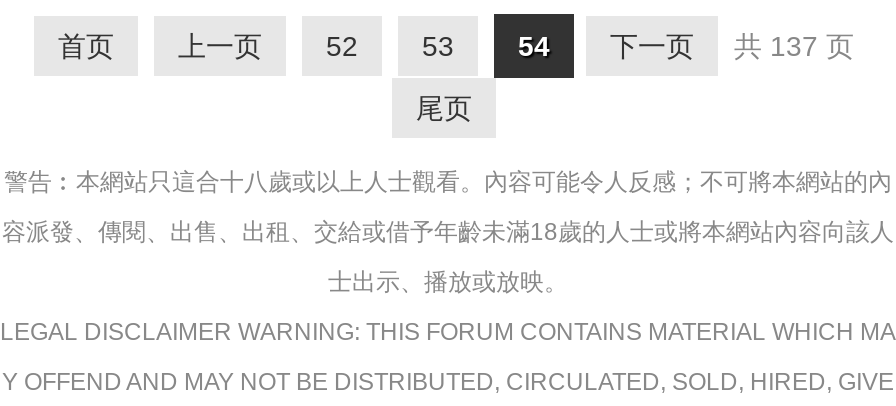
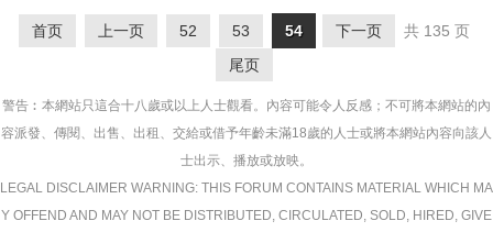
- 首页 上一页 52 53 54 下一页 共 137 页
+ 首页 上一页 52 53 54 下一页 共 135 页
